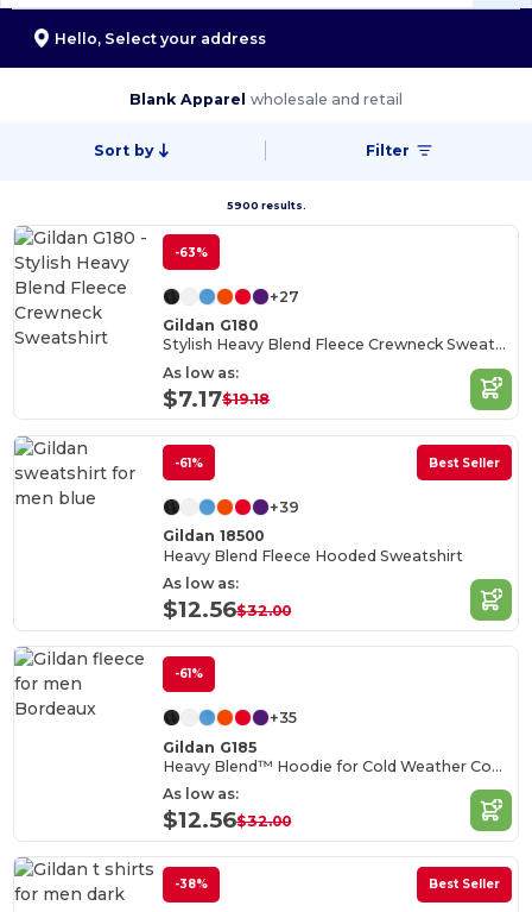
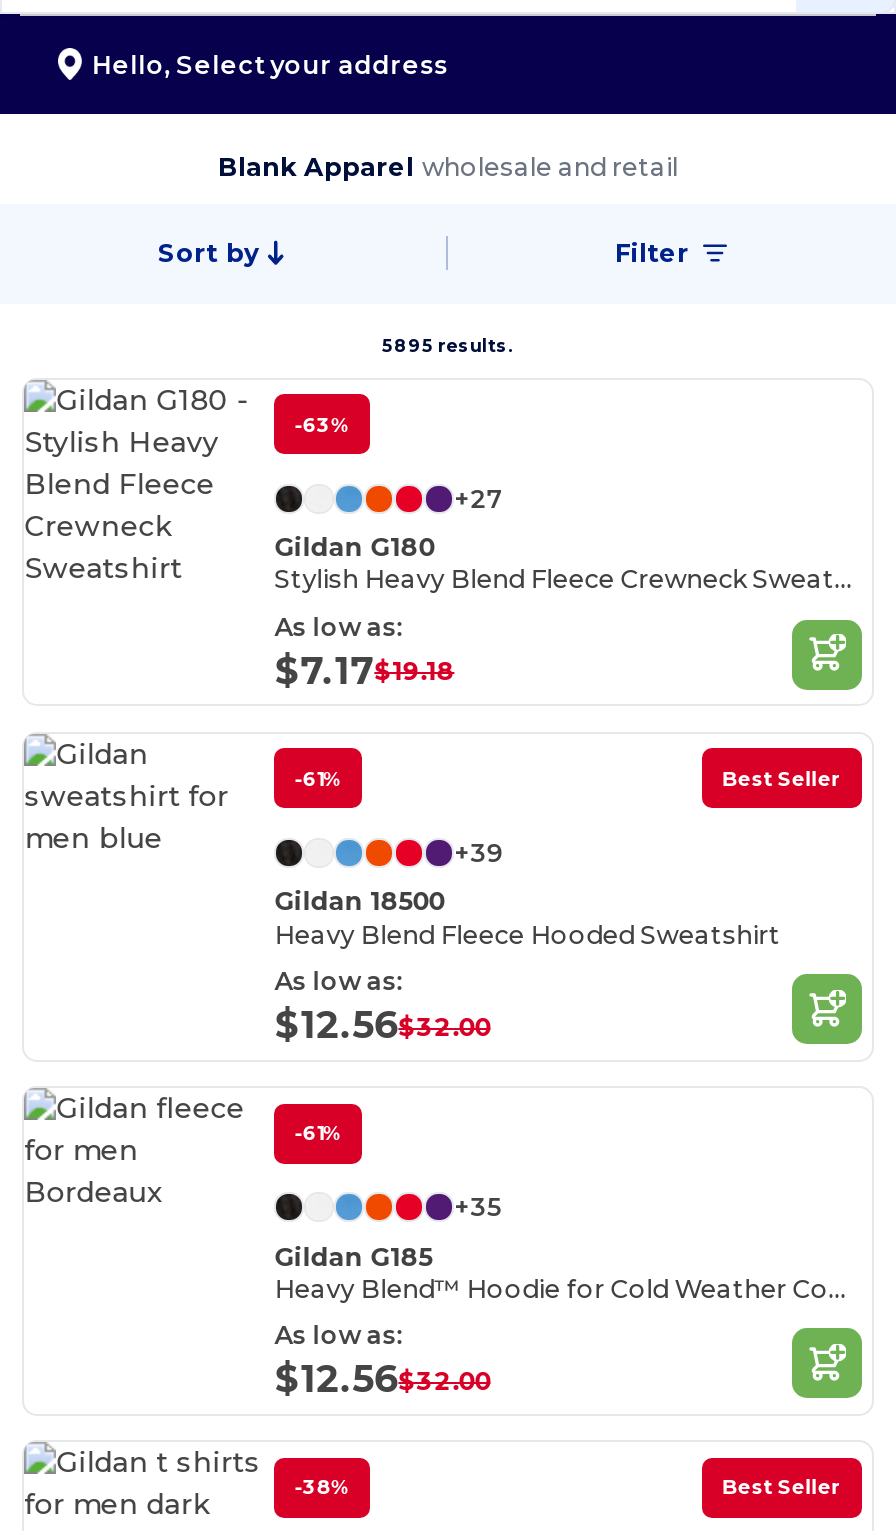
- 5900 results.
+ 5895 results.
